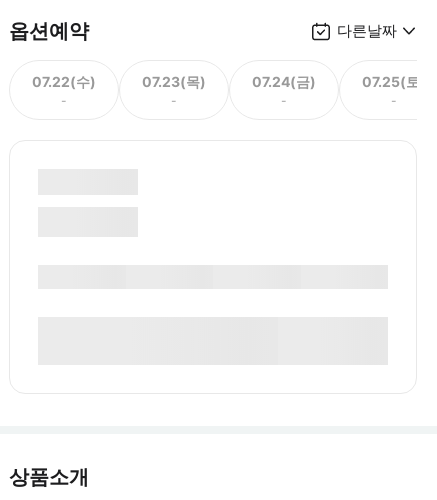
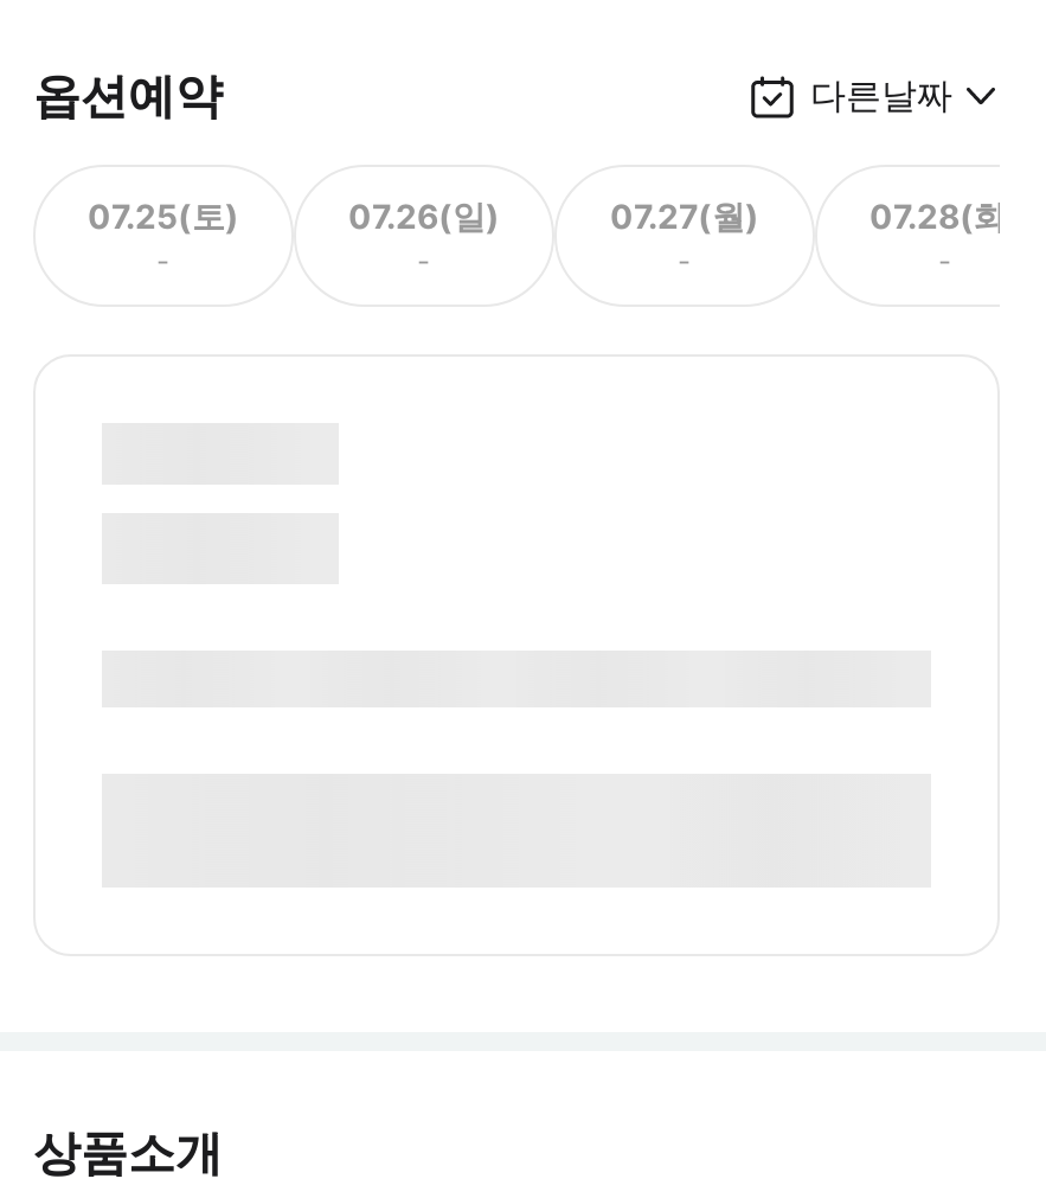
- 07.22(수)
+ 07.25(토)

- 07.23(목)
+ 07.26(일)

- 07.24(금)
+ 07.27(월)

- 07.25(토)
+ 07.28(화)
